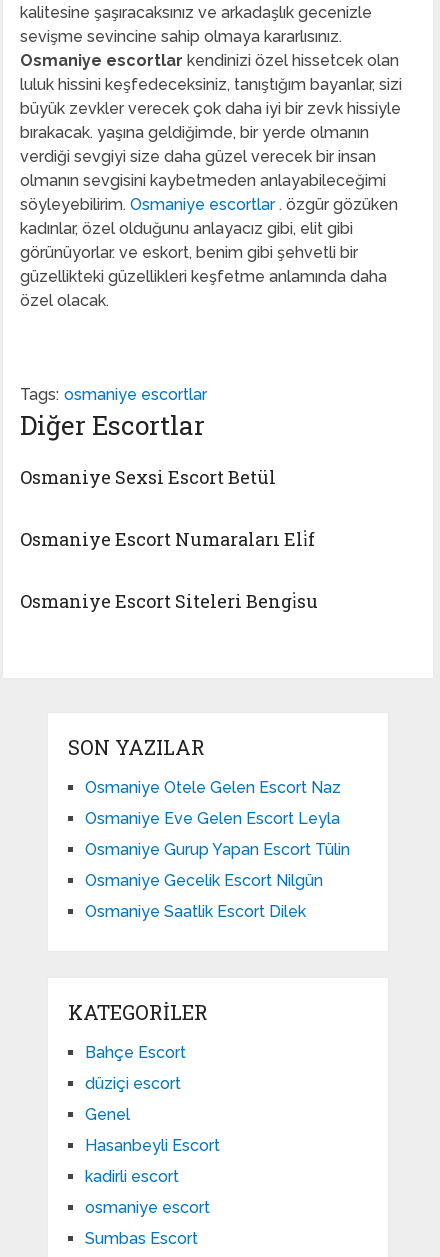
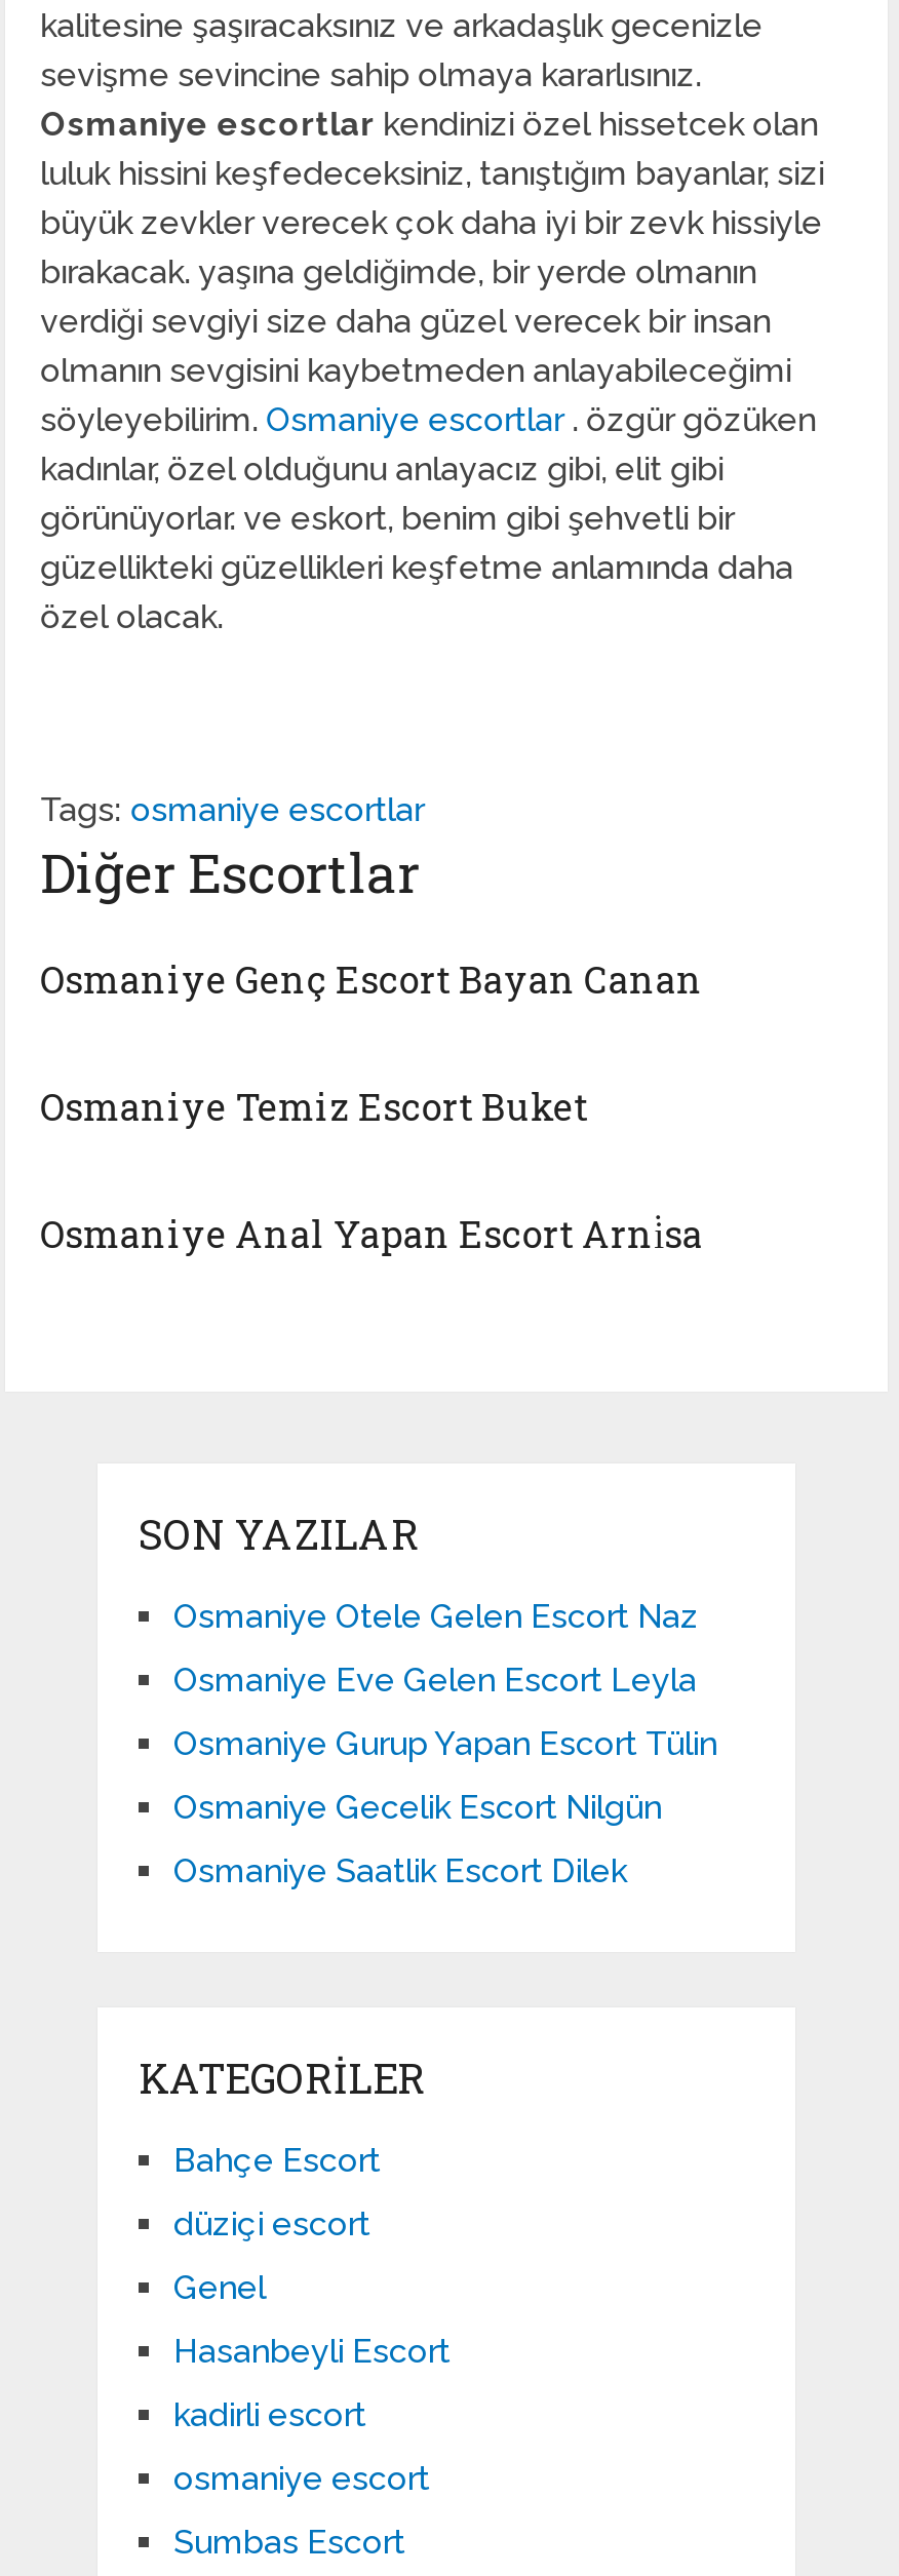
- Osmaniye Sexsi Escort Betül
+ Osmaniye Genç Escort Bayan Canan

- Osmaniye Escort Numaraları Eli̇f
+ Osmaniye Temiz Escort Buket

- Osmaniye Escort Siteleri Bengi̇su
+ Osmaniye Anal Yapan Escort Arni̇sa
